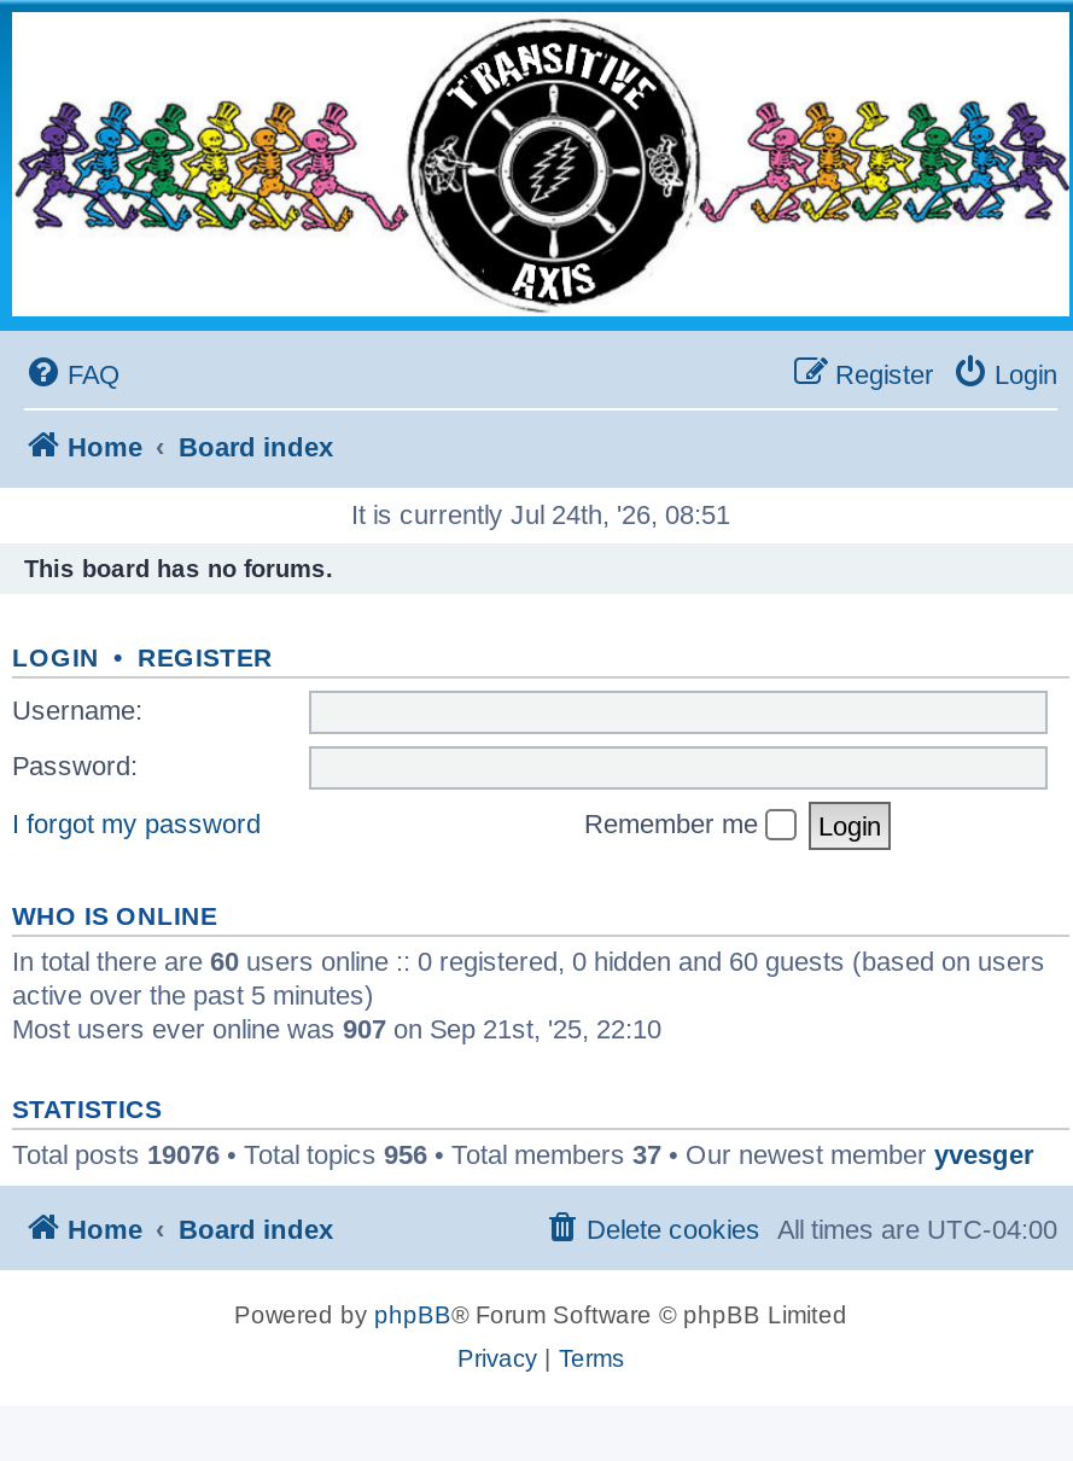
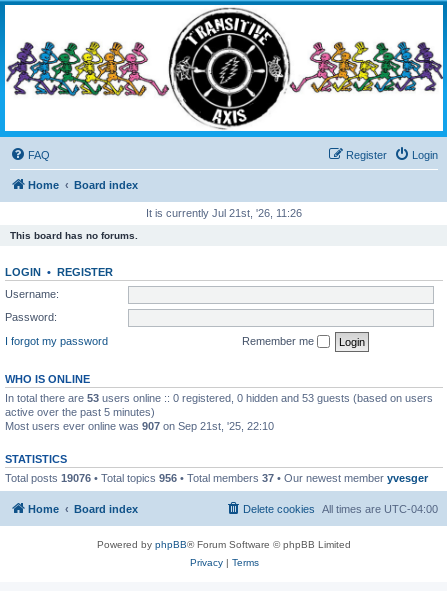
- It is currently Jul 24th, '26, 08:51
+ It is currently Jul 21st, '26, 11:26

- In total there are 60 users online :: 0 registered, 0 hidden and 60 guests (based on users
+ In total there are 53 users online :: 0 registered, 0 hidden and 53 guests (based on users
